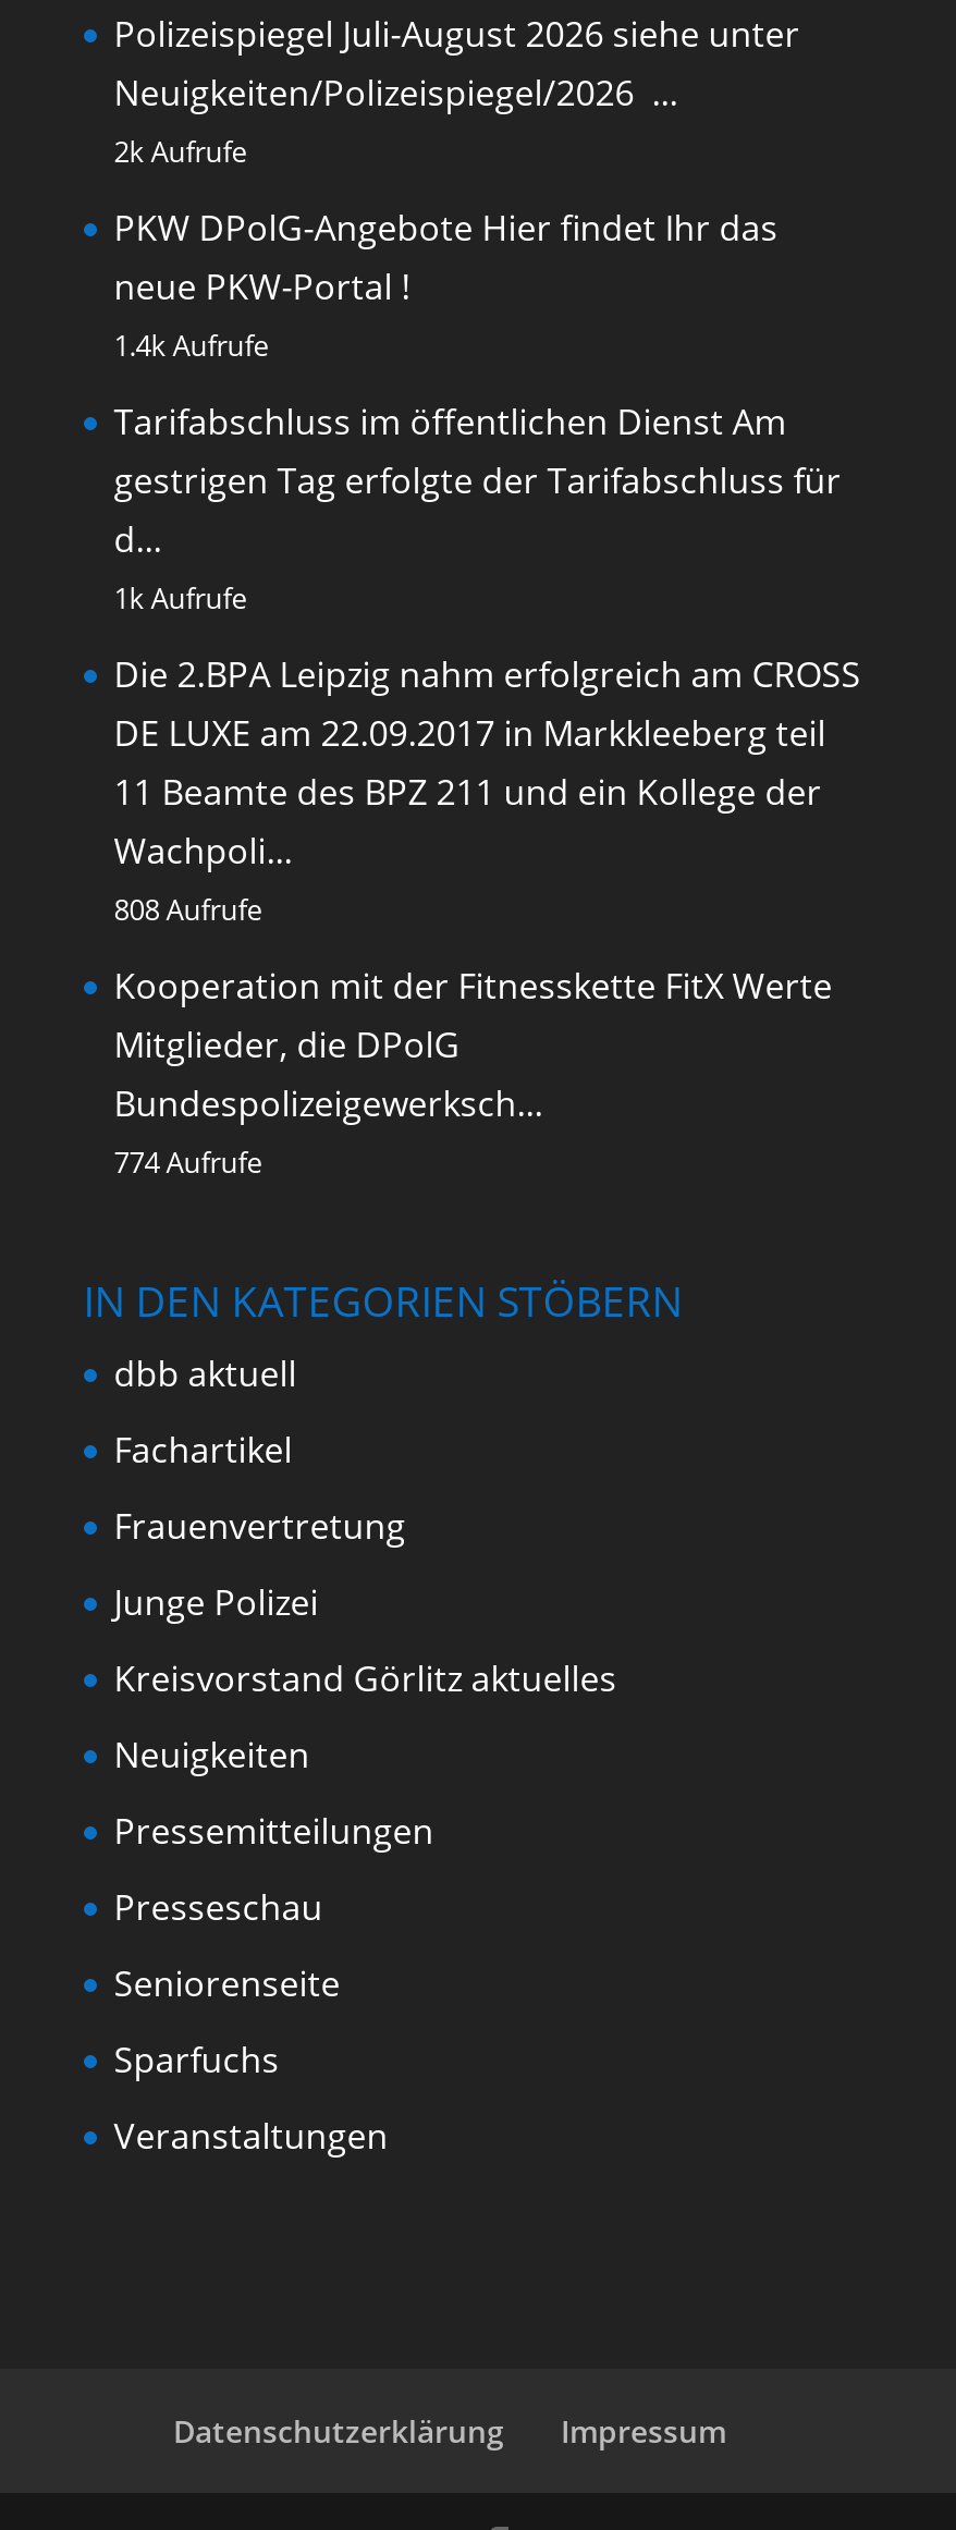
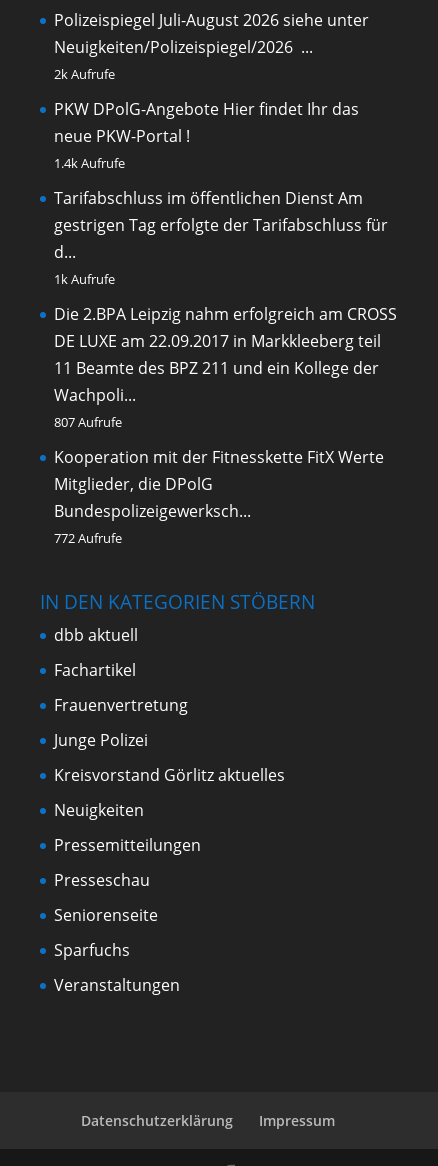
- 808 Aufrufe
+ 807 Aufrufe

- 774 Aufrufe
+ 772 Aufrufe
